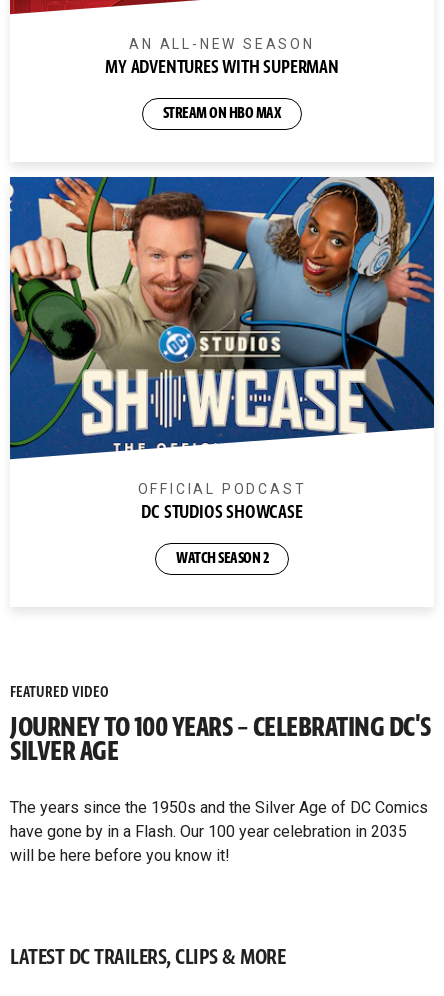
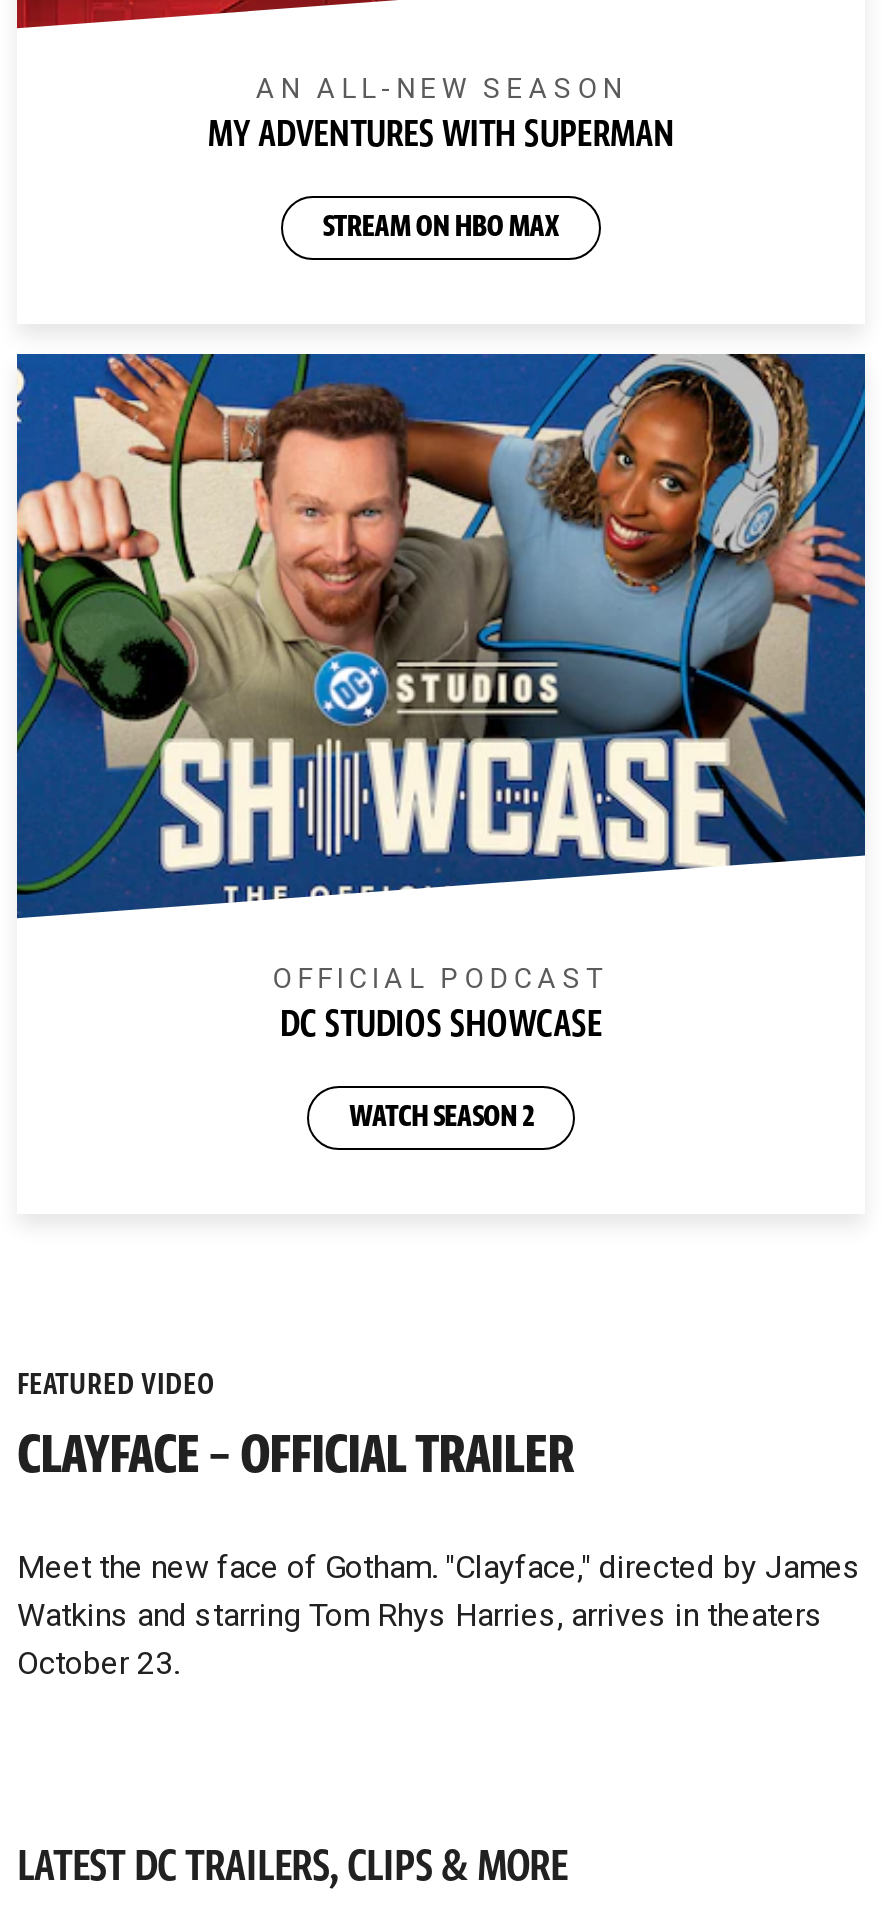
- JOURNEY TO 100 YEARS – CELEBRATING DC'S
- SILVER AGE
+ CLAYFACE – OFFICIAL TRAILER

- The years since the 1950s and the Silver Age of DC Comics
- have gone by in a Flash. Our 100 year celebration in 2035
- will be here before you know it!
+ Meet the new face of Gotham. "Clayface," directed by James
+ Watkins and starring Tom Rhys Harries, arrives in theaters
+ October 23.
